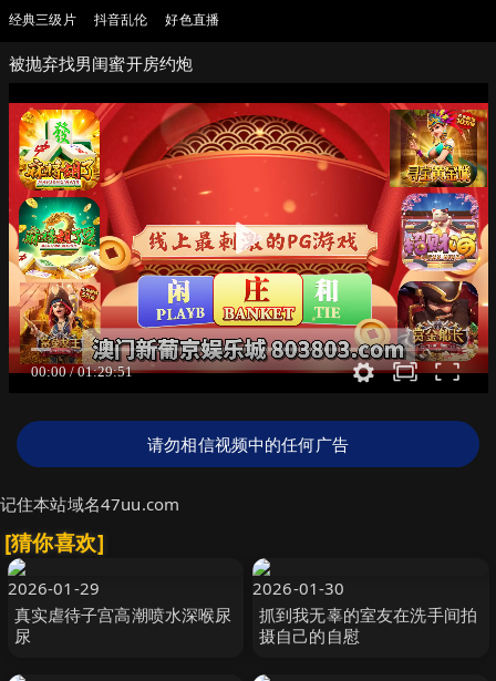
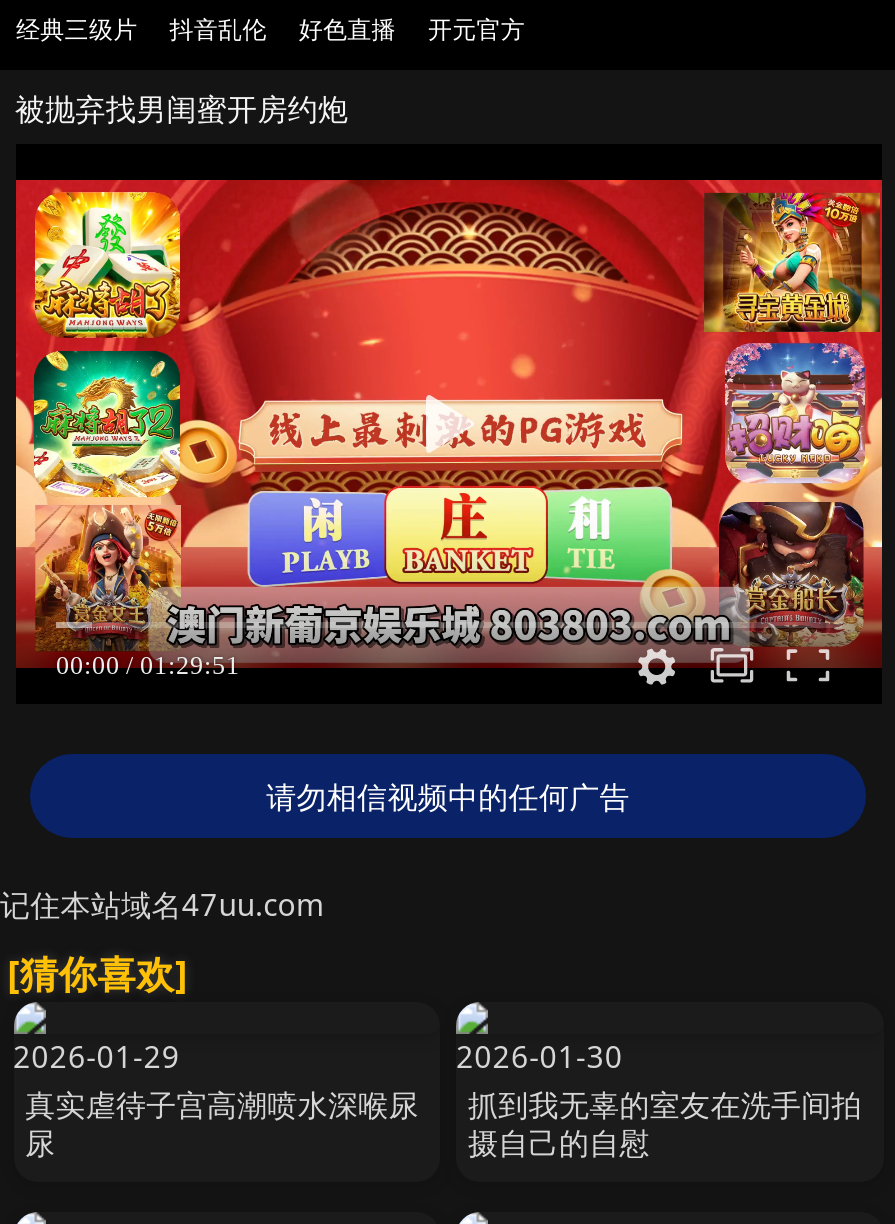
+ 开元官方
